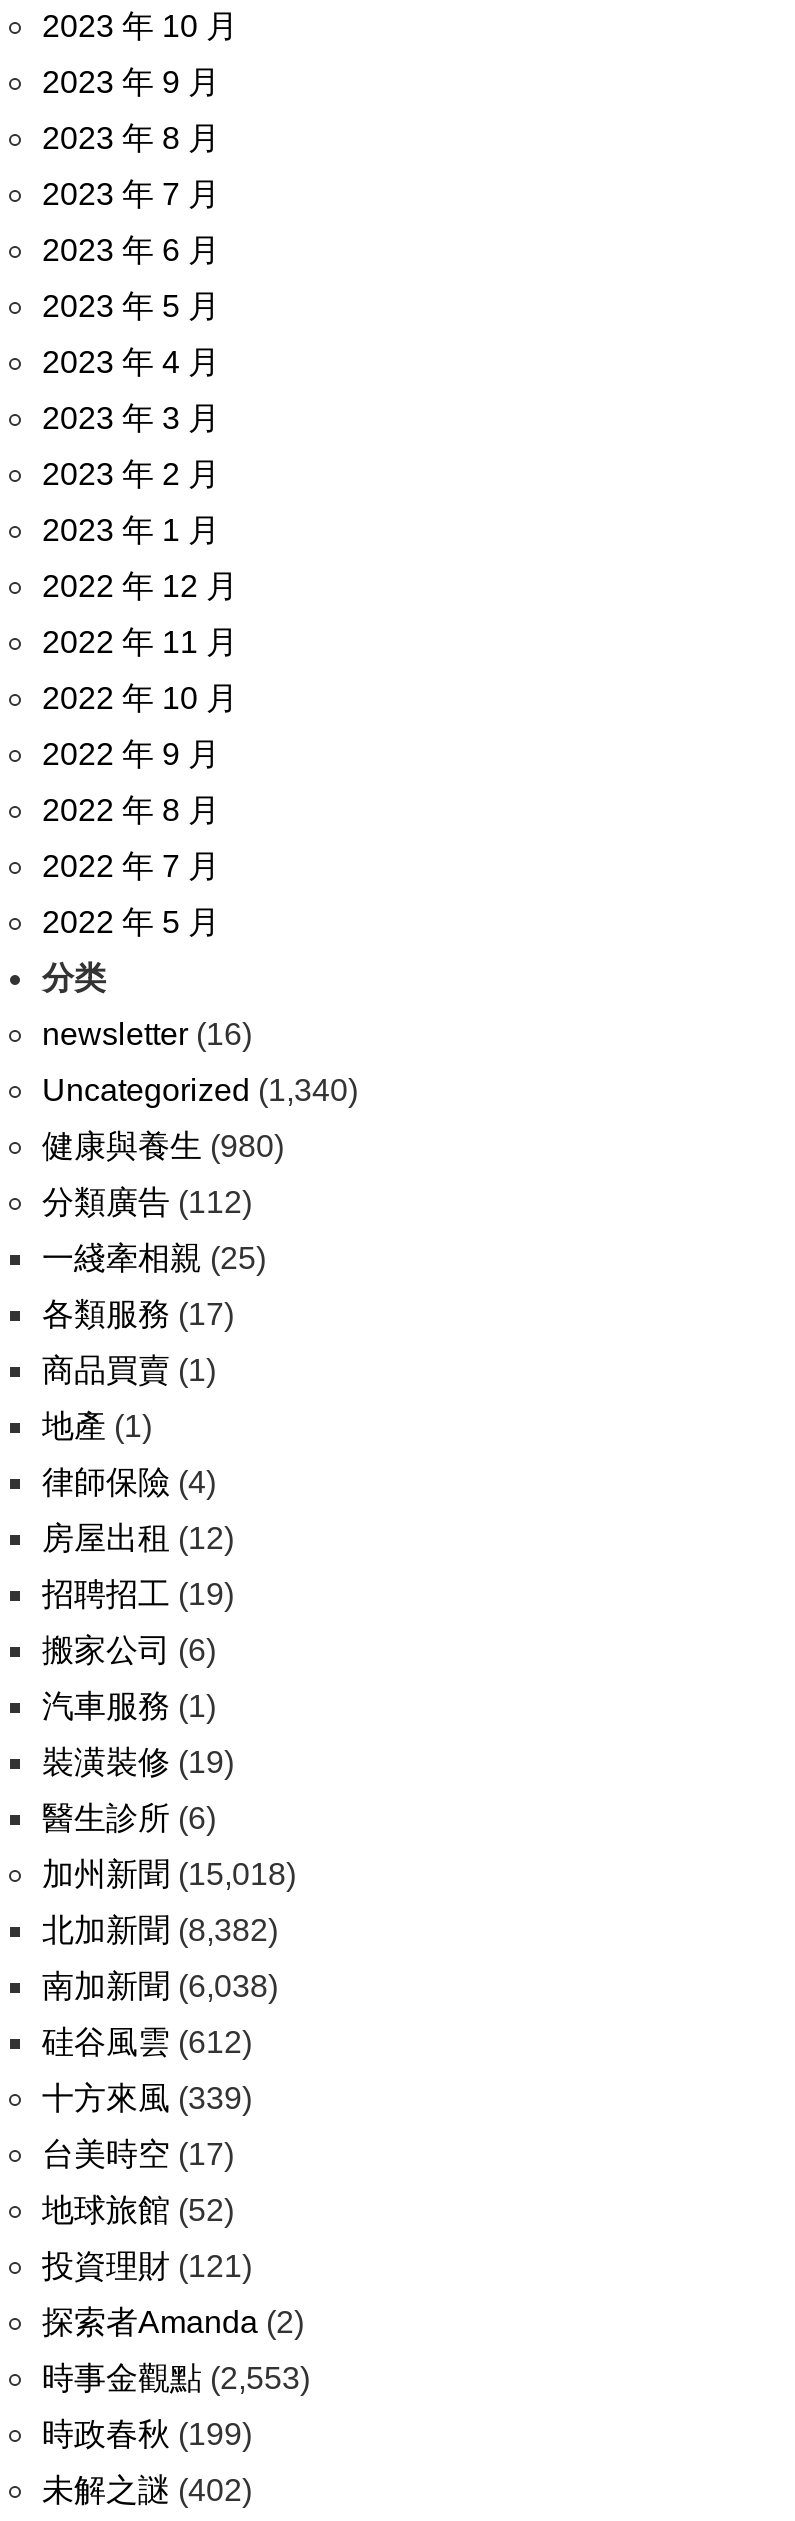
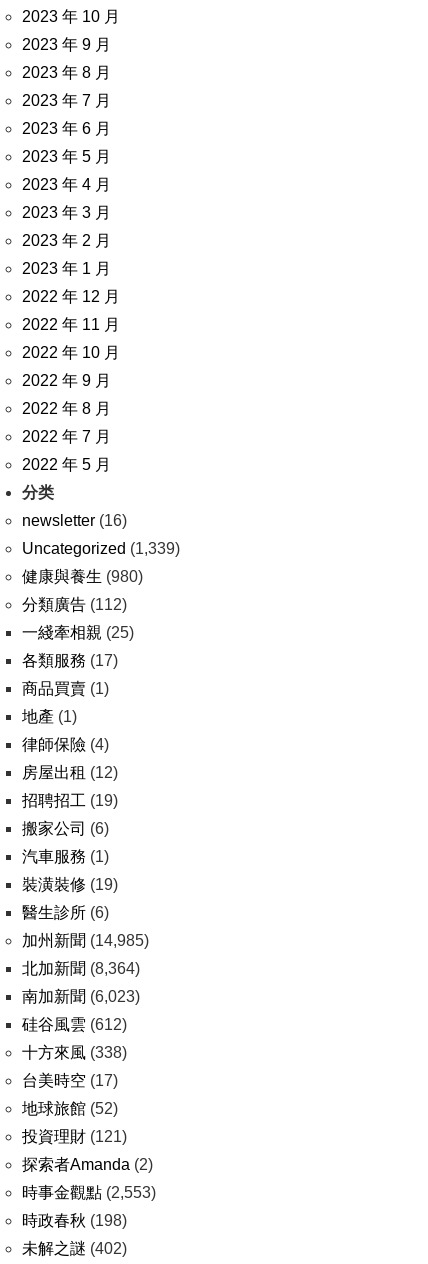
- Uncategorized (1,340)
+ Uncategorized (1,339)

- 加州新聞(15,018)
+ 加州新聞(14,985)

- 北加新聞(8,382)
+ 北加新聞(8,364)

- 南加新聞(6,038)
+ 南加新聞(6,023)

- 十方來風(339)
+ 十方來風(338)

- 時政春秋(199)
+ 時政春秋(198)
